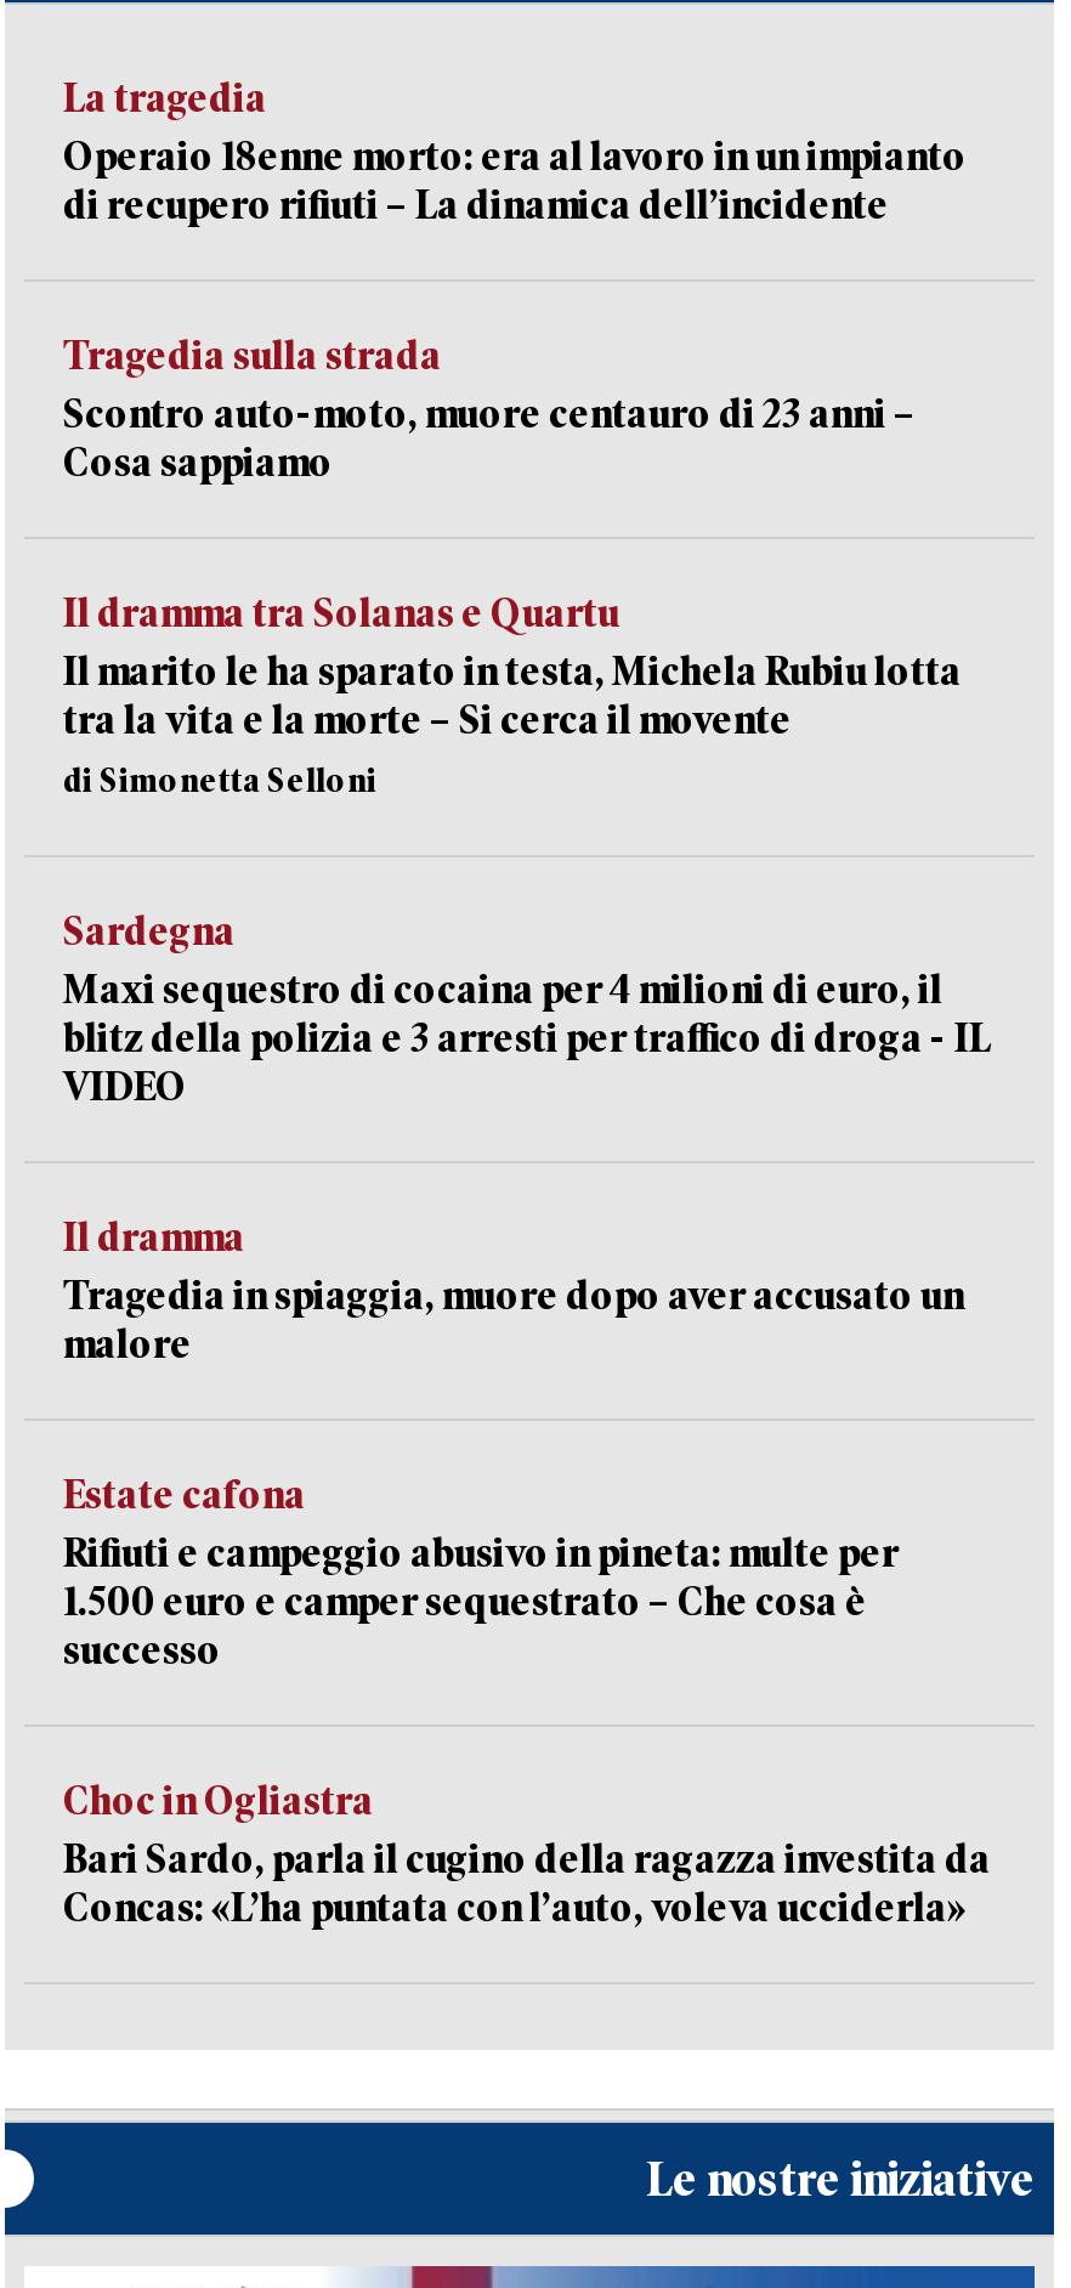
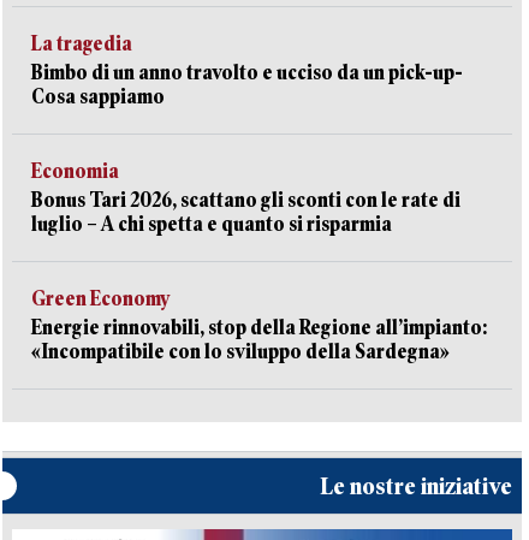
- Operaio 18enne morto: era al lavoro in un impianto
- di recupero rifiuti – La dinamica dell’incidente
- Tragedia sulla strada
- Scontro auto-moto, muore centauro di 23 anni –
+ Bimbo di un anno travolto e ucciso da un pick-up-

- Il dramma tra Solanas e Quartu
- Il marito le ha sparato in testa, Michela Rubiu lotta
- tra la vita e la morte – Si cerca il movente
- di Simonetta Selloni
- Sardegna
- Maxi sequestro di cocaina per 4 milioni di euro, il
- blitz della polizia e 3 arresti per traffico di droga - IL
- VIDEO
- Il dramma
- Tragedia in spiaggia, muore dopo aver accusato un
- malore
- Estate cafona
- Rifiuti e campeggio abusivo in pineta: multe per
- 1.500 euro e camper sequestrato – Che cosa è
- successo
- Choc in Ogliastra
- Bari Sardo, parla il cugino della ragazza investita da
- Concas: «L’ha puntata con l’auto, voleva ucciderla»
+ Economia
+ Bonus Tari 2026, scattano gli sconti con le rate di
+ luglio – A chi spetta e quanto si risparmia
+ Green Economy
+ Energie rinnovabili, stop della Regione all’impianto:
+ «Incompatibile con lo sviluppo della Sardegna»
